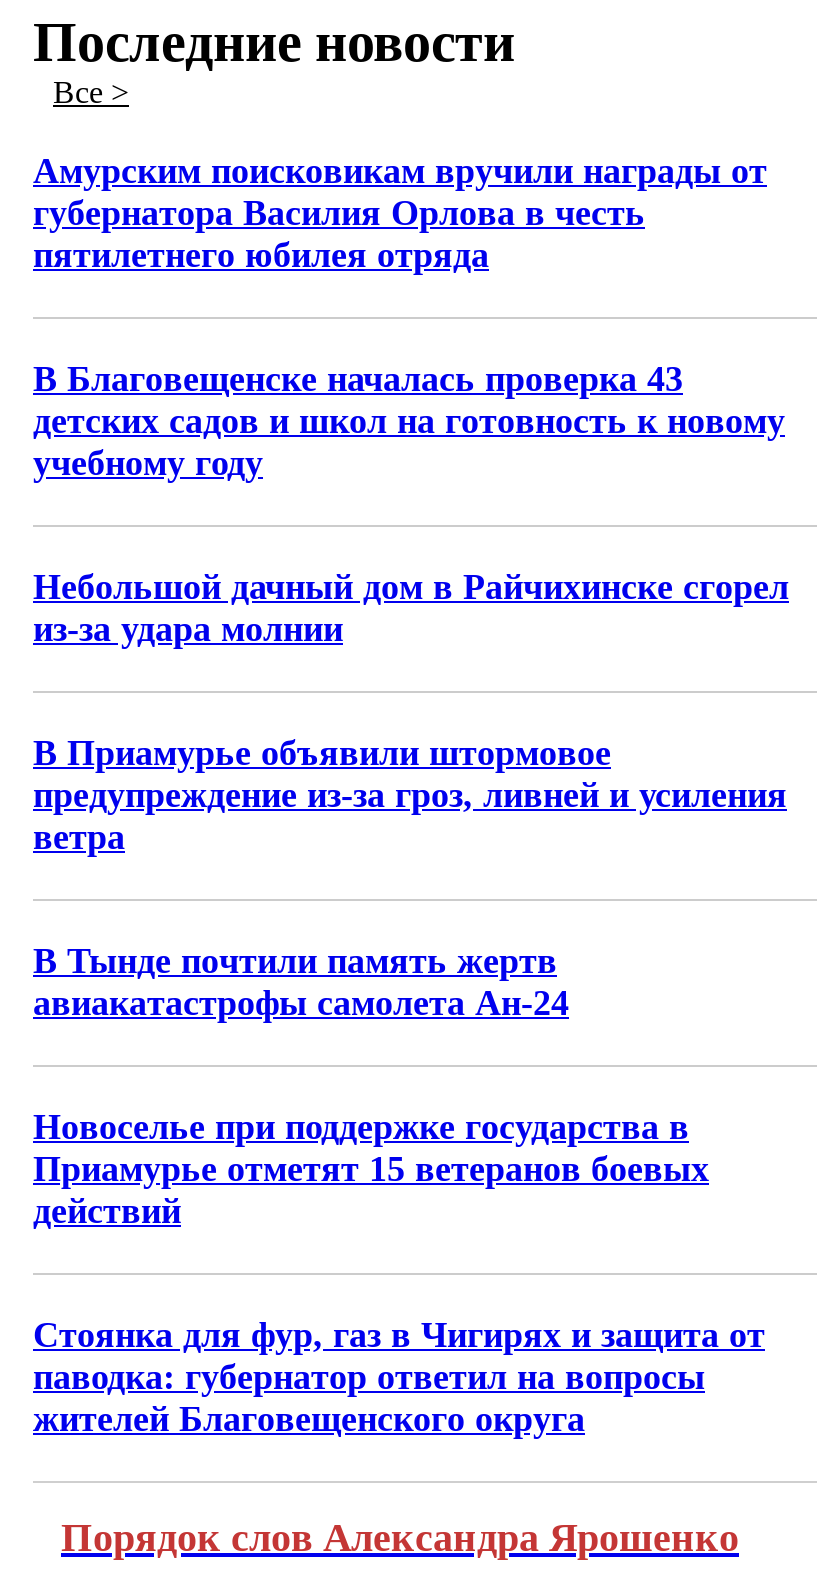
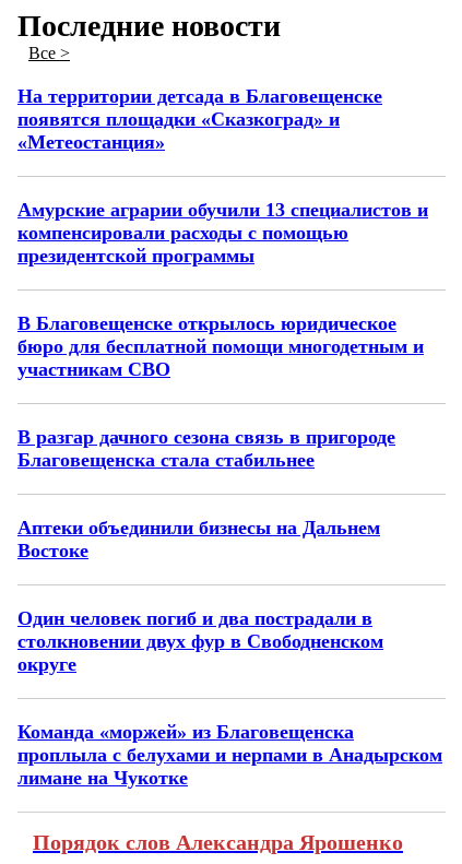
- Амурским поисковикам вручили награды от
- губернатора Василия Орлова в честь
- пятилетнего юбилея отряда
+ На территории детсада в Благовещенске
+ появятся площадки «Сказкоград» и
+ «Метеостанция»

- В Благовещенске началась проверка 43
- детских садов и школ на готовность к новому
- учебному году
+ Амурские аграрии обучили 13 специалистов и
+ компенсировали расходы с помощью
+ президентской программы

- Небольшой дачный дом в Райчихинске сгорел
- из-за удара молнии
+ В Благовещенске открылось юридическое
+ бюро для бесплатной помощи многодетным и
+ участникам СВО

- В Приамурье объявили штормовое
- предупреждение из-за гроз, ливней и усиления
- ветра
+ В разгар дачного сезона связь в пригороде
+ Благовещенска стала стабильнее

- В Тынде почтили память жертв
- авиакатастрофы самолета Ан-24
+ Аптеки объединили бизнесы на Дальнем
+ Востоке

- Новоселье при поддержке государства в
- Приамурье отметят 15 ветеранов боевых
- действий
+ Один человек погиб и два пострадали в
+ столкновении двух фур в Свободненском
+ округе

- Стоянка для фур, газ в Чигирях и защита от
- паводка: губернатор ответил на вопросы
- жителей Благовещенского округа
+ Команда «моржей» из Благовещенска
+ проплыла с белухами и нерпами в Анадырском
+ лимане на Чукотке
